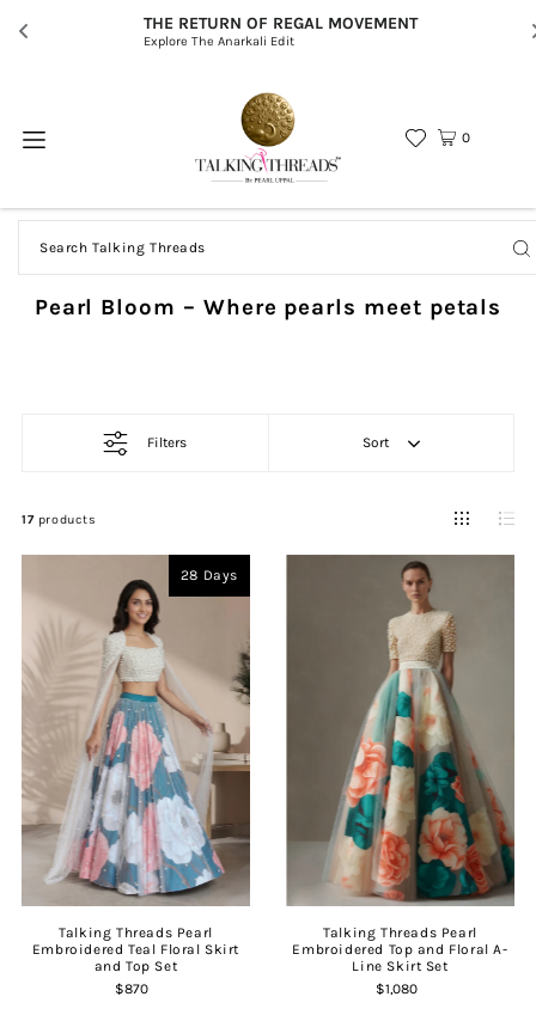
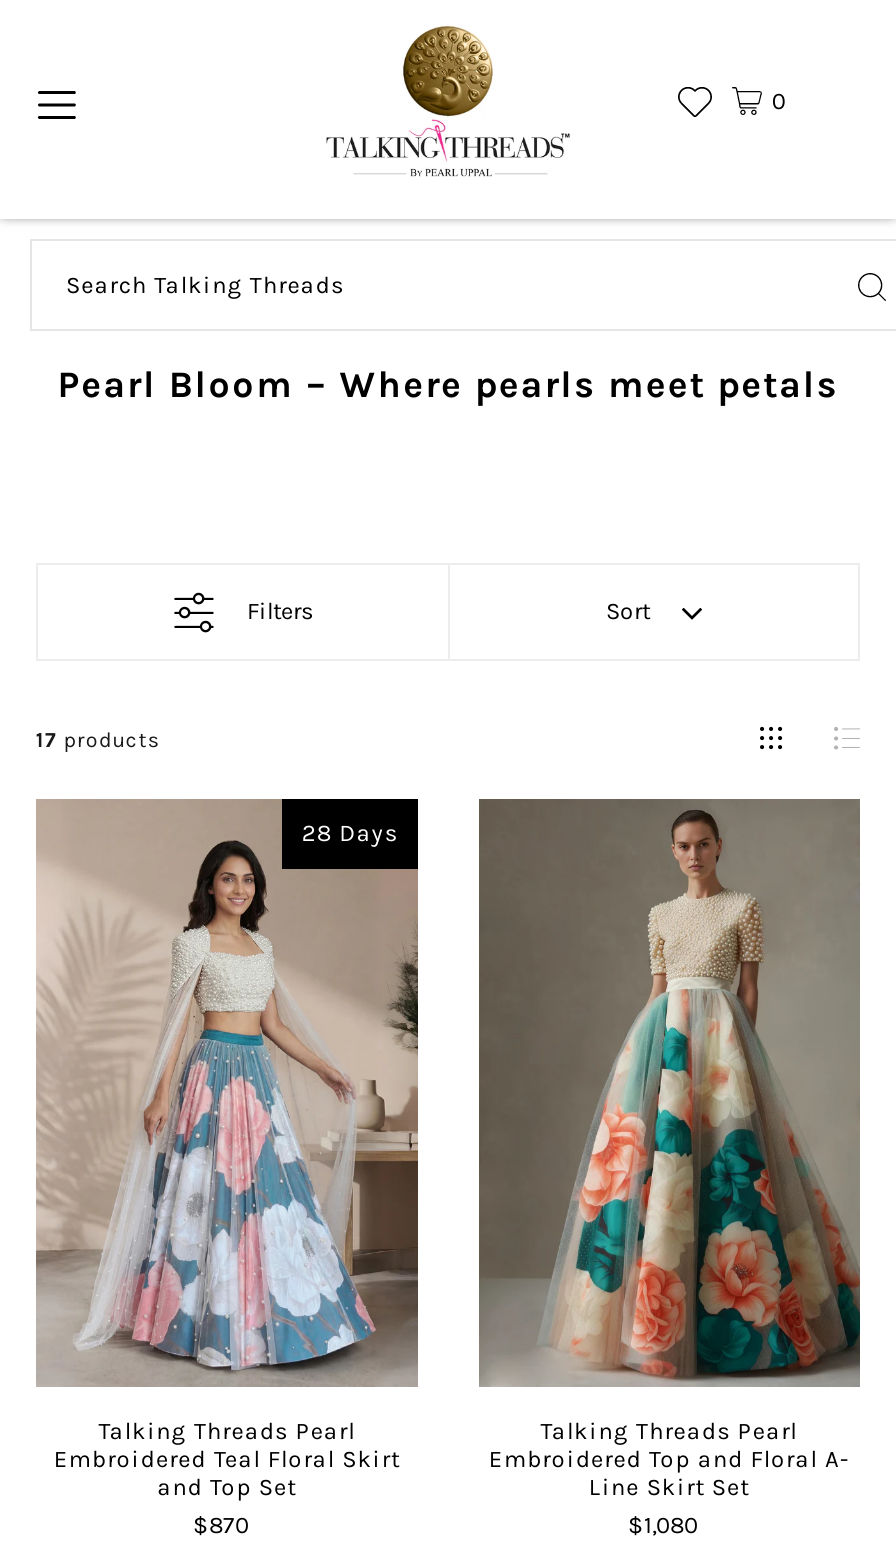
- THE RETURN OF REGAL MOVEMENT
- Explore The Anarkali Edit
